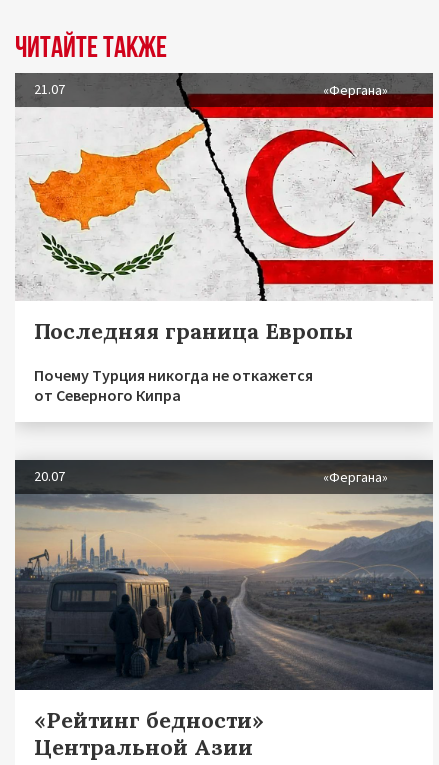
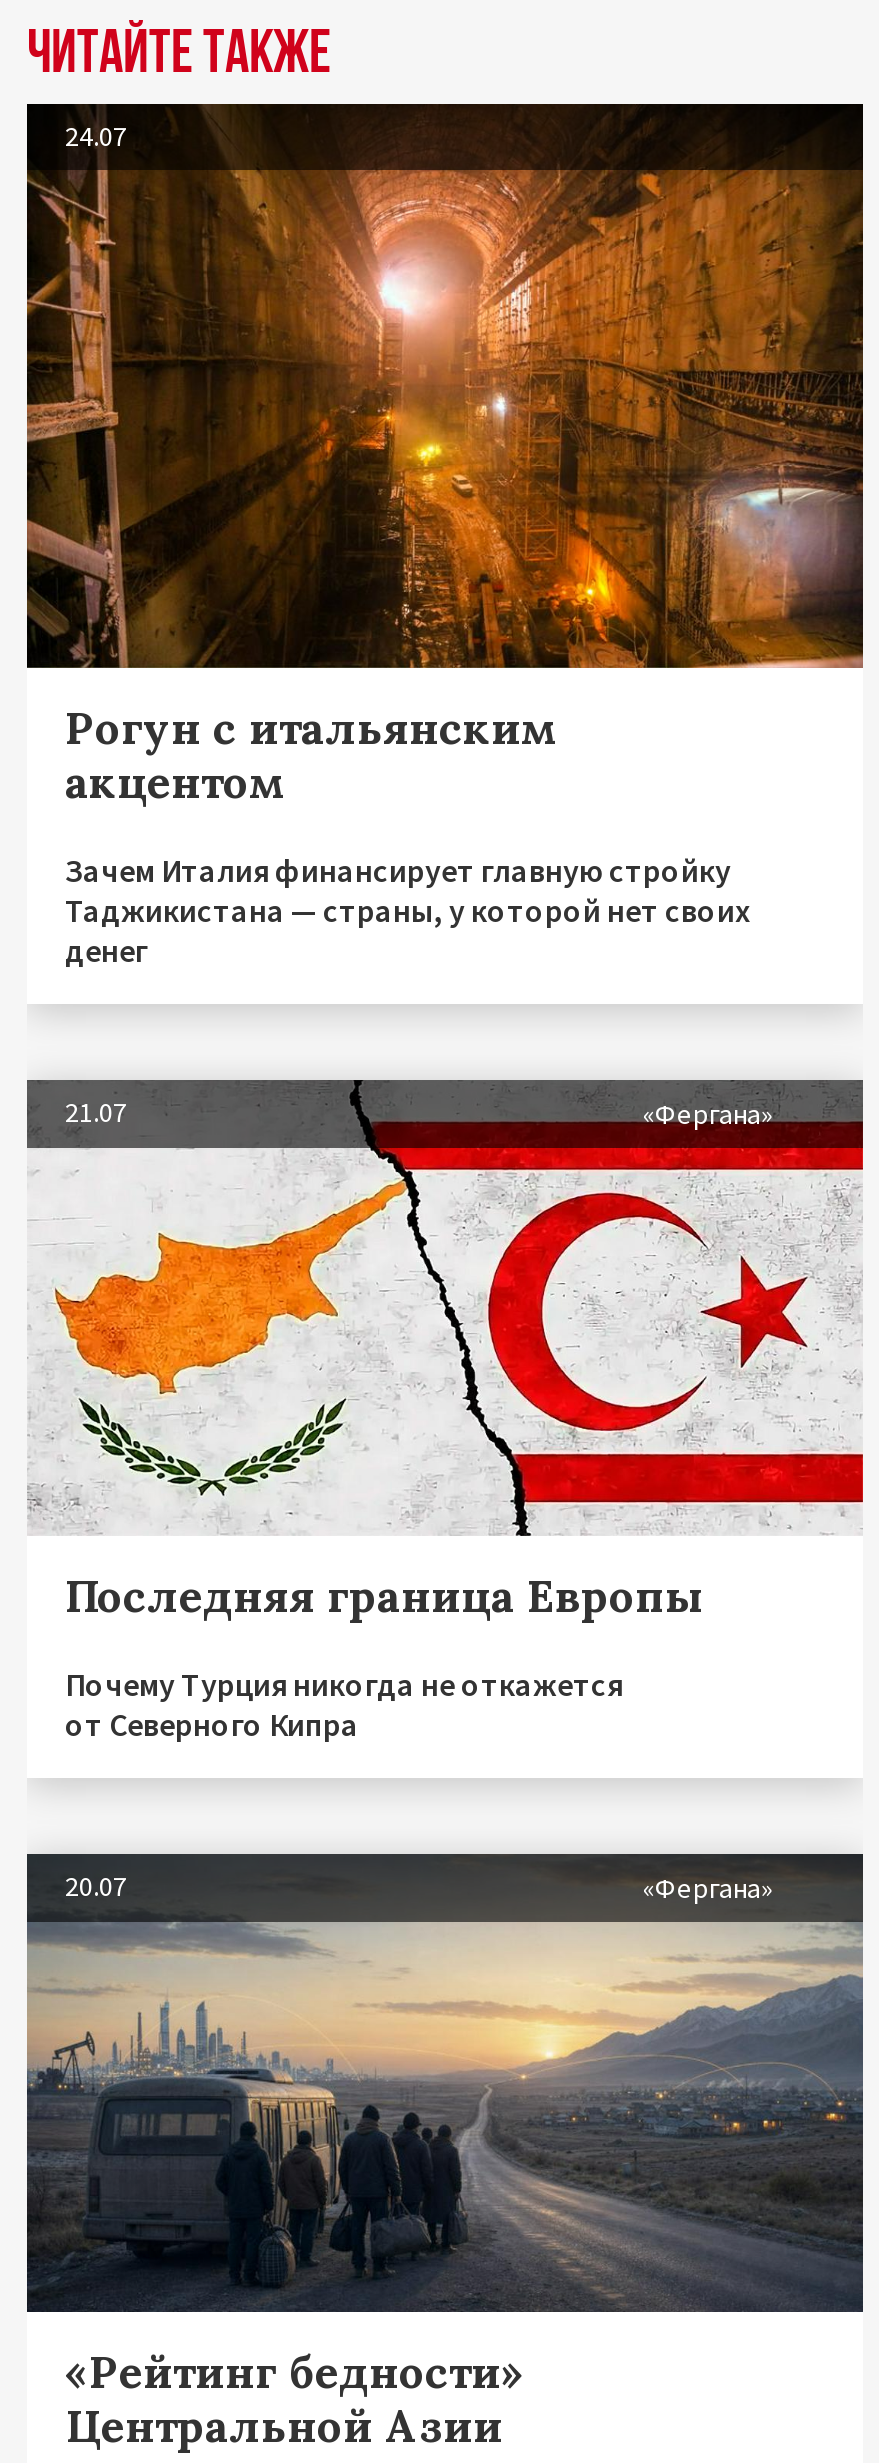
+ [image]
+ 24.07

+ Рогун с итальянским
+ акцентом
+ Зачем Италия финансирует главную стройку
+ Таджикистана — страны, у которой нет своих
+ денег
